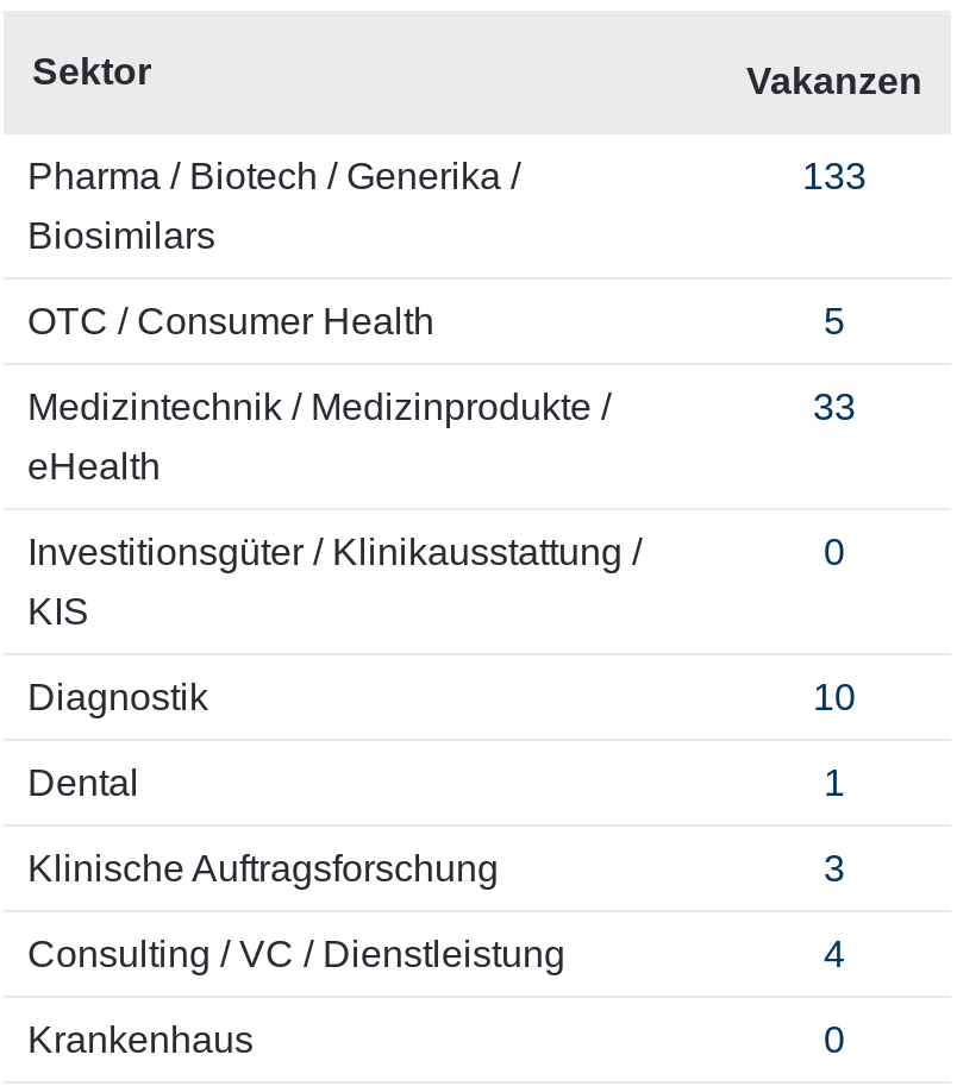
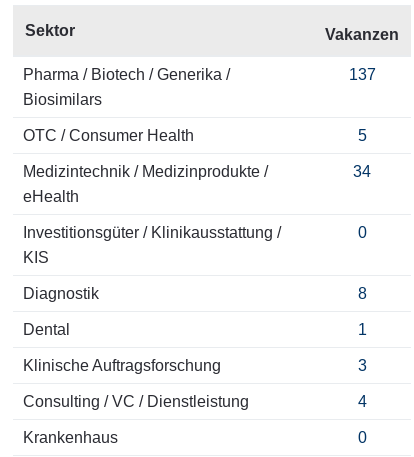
- 133
+ 137

- 33
+ 34

- 10
+ 8
